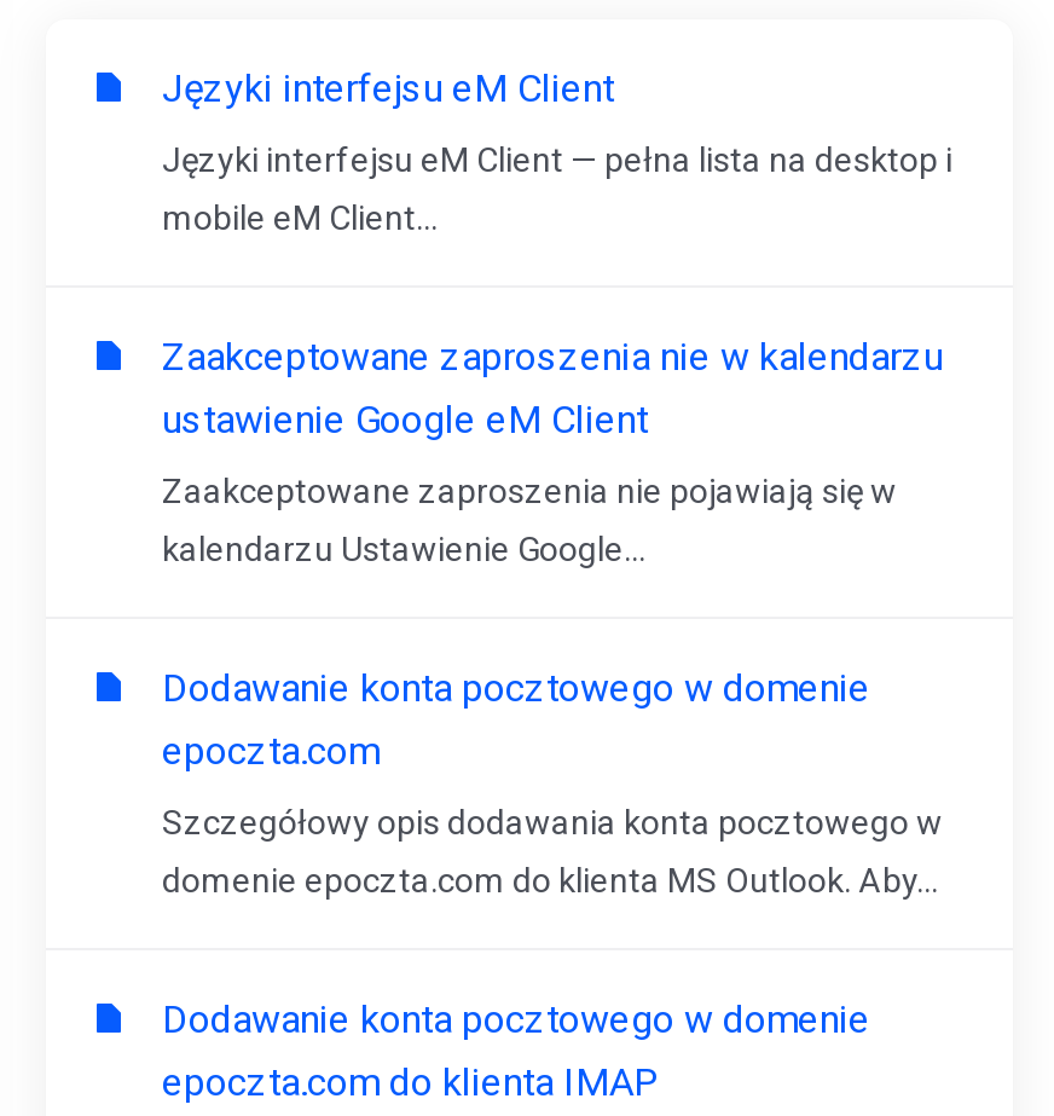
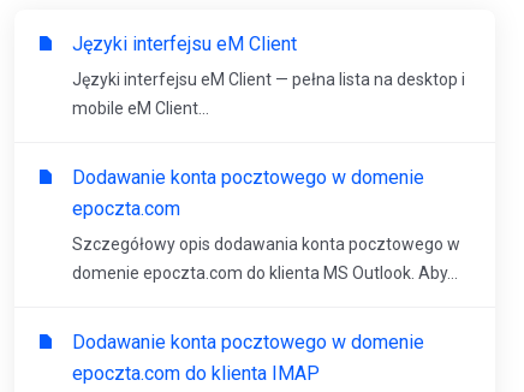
- Zaakceptowane zaproszenia nie w kalendarzu
- ustawienie Google eM Client
- Zaakceptowane zaproszenia nie pojawiają się w
- kalendarzu Ustawienie Google...
